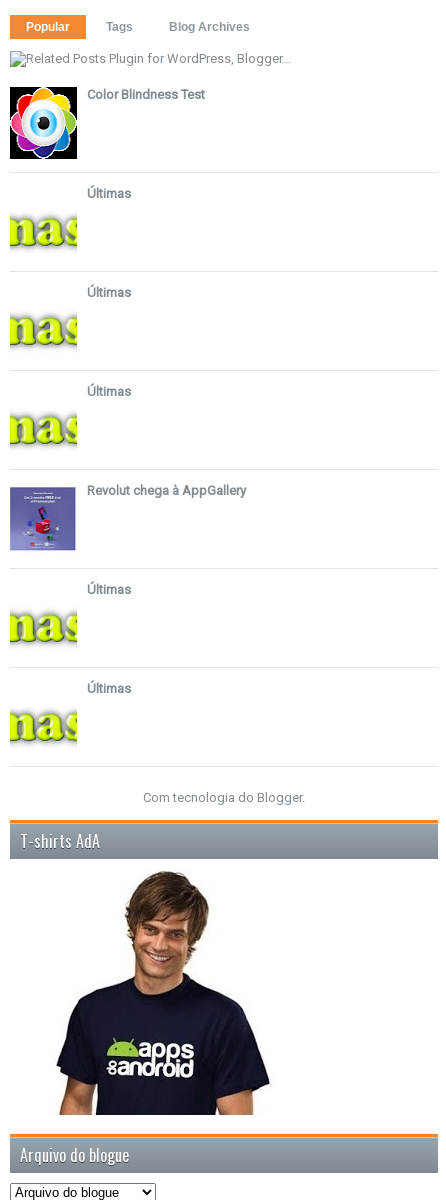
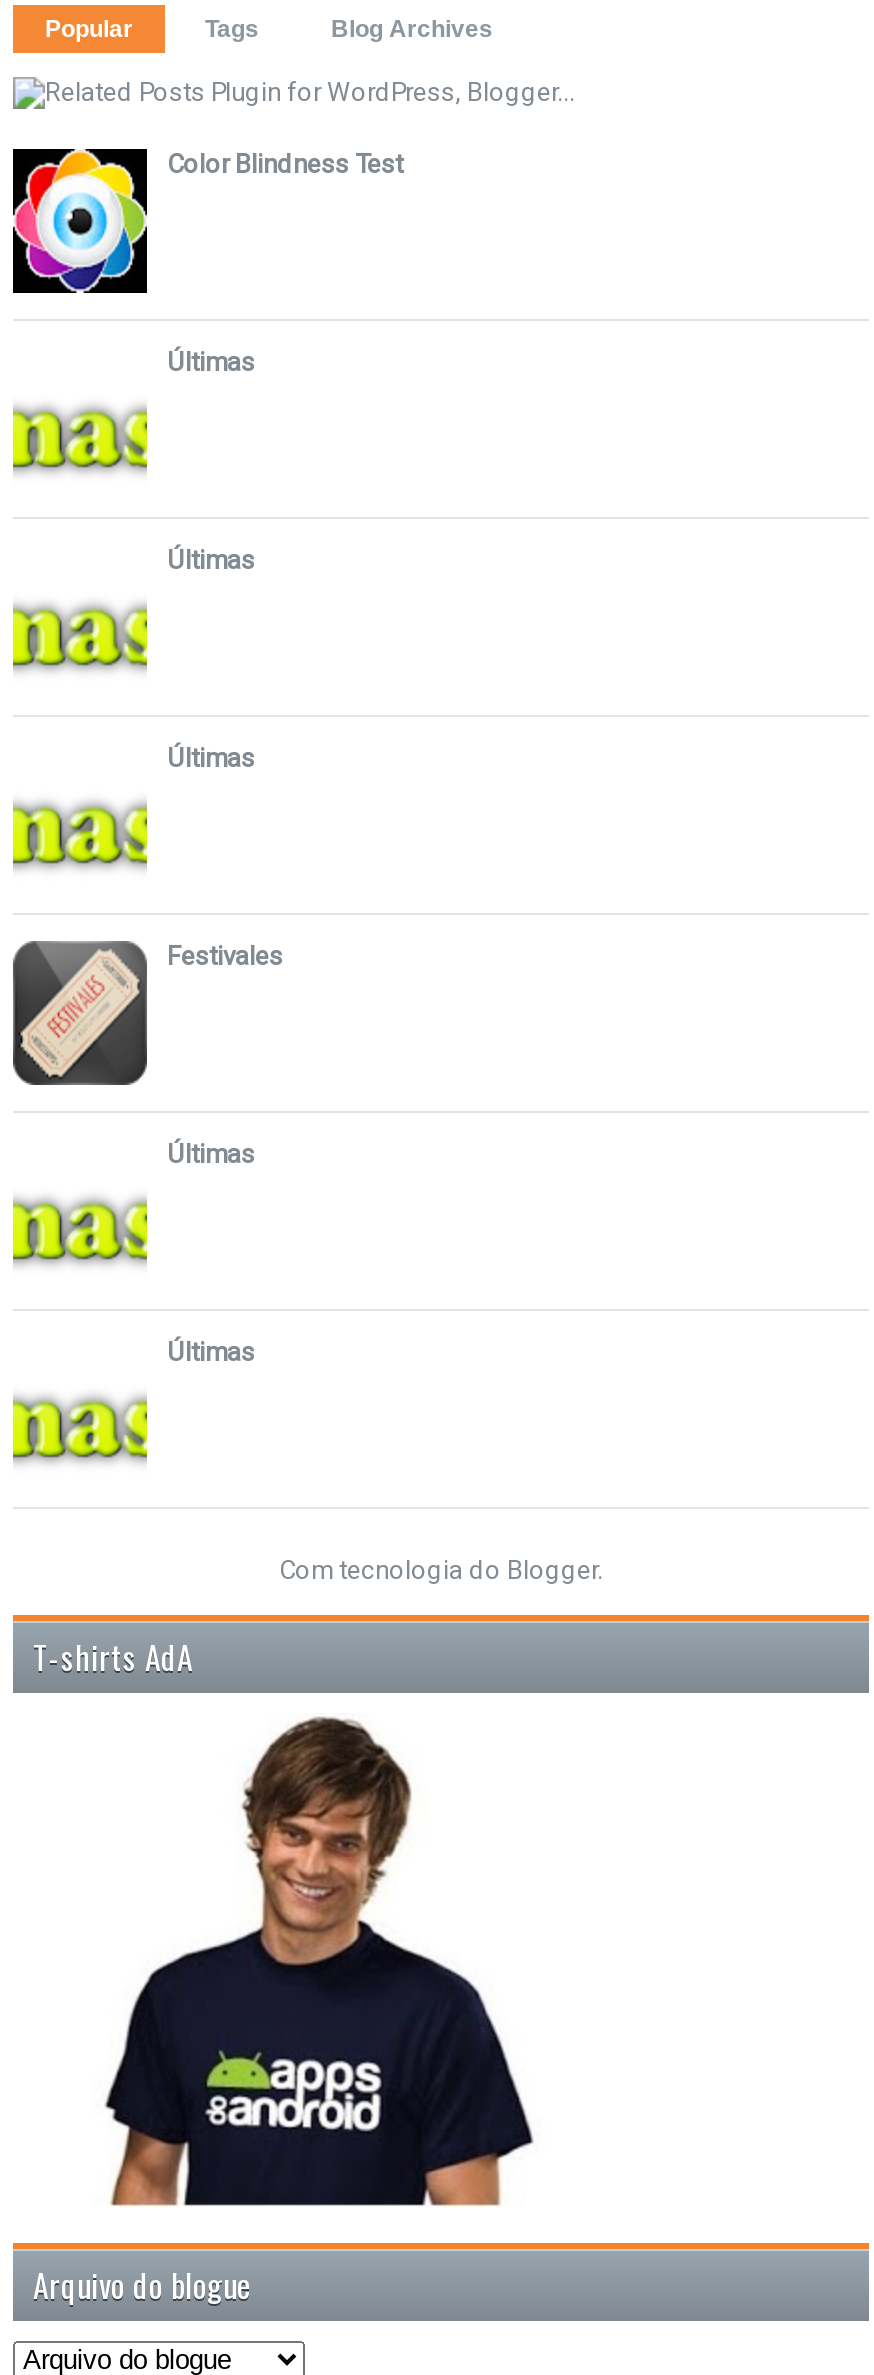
- [image]
- Revolut chega à AppGallery
+ [image]
+ Festivales
